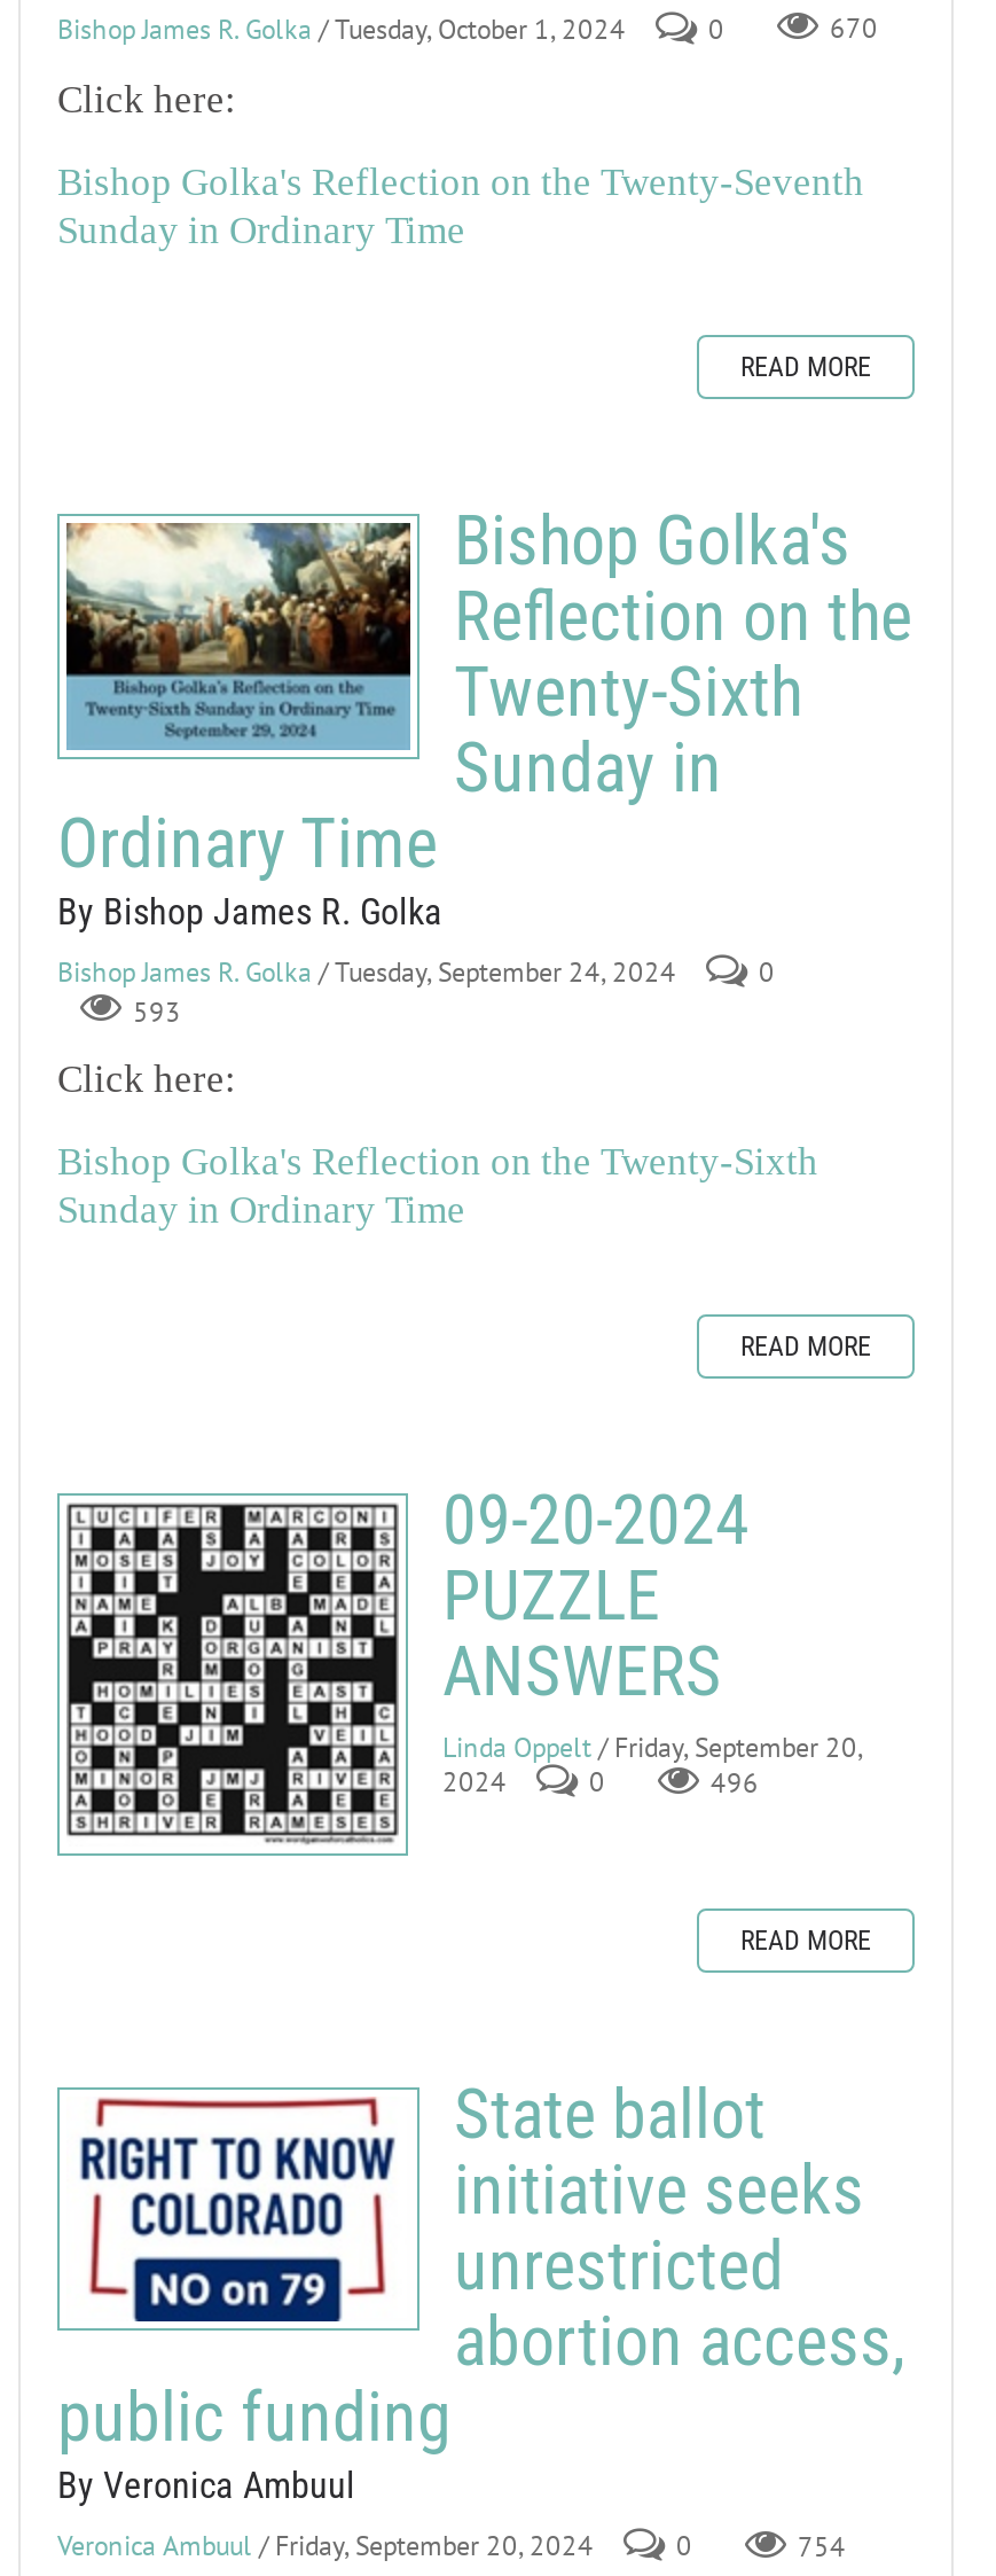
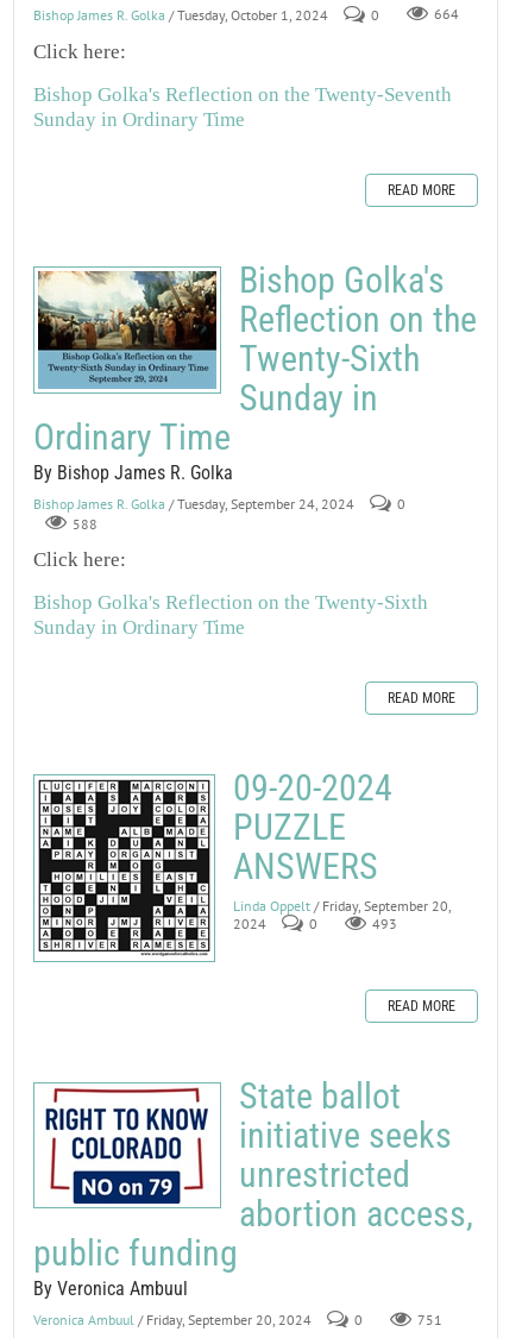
- 670
+ 664

- 593
+ 588

- 496
+ 493

- 754
+ 751
